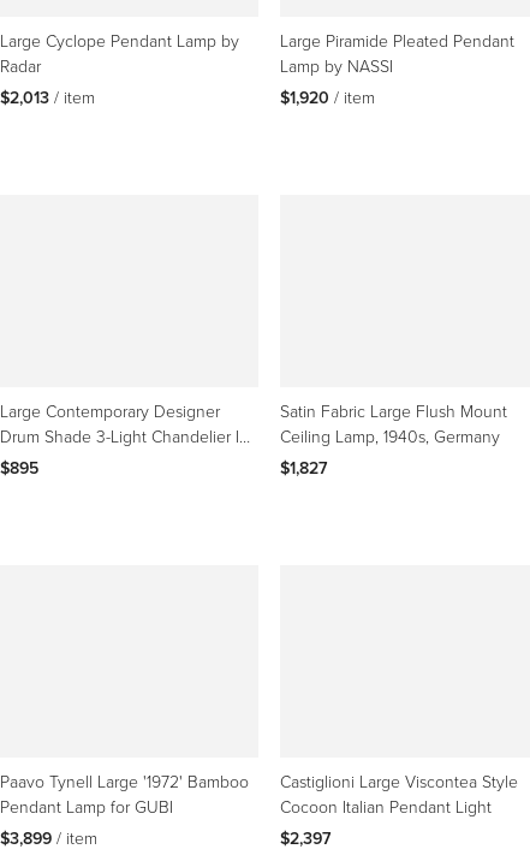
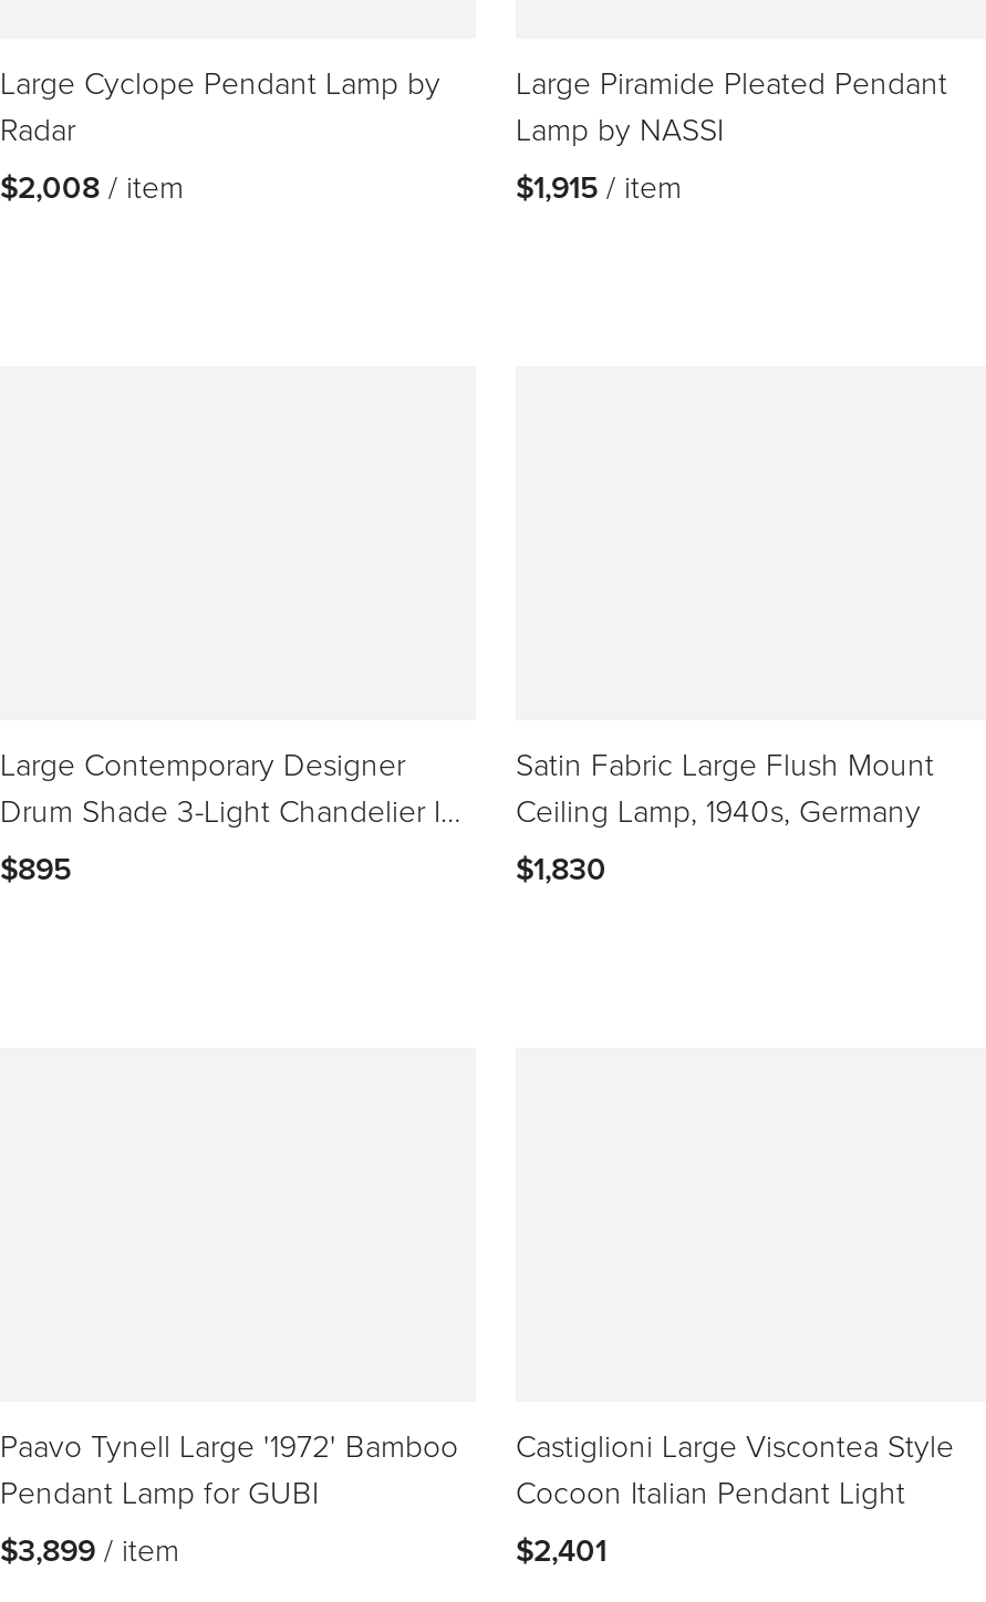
- $2,013 / item
+ $2,008 / item

- $1,920 / item
+ $1,915 / item

- $1,827
+ $1,830

- $2,397
+ $2,401
